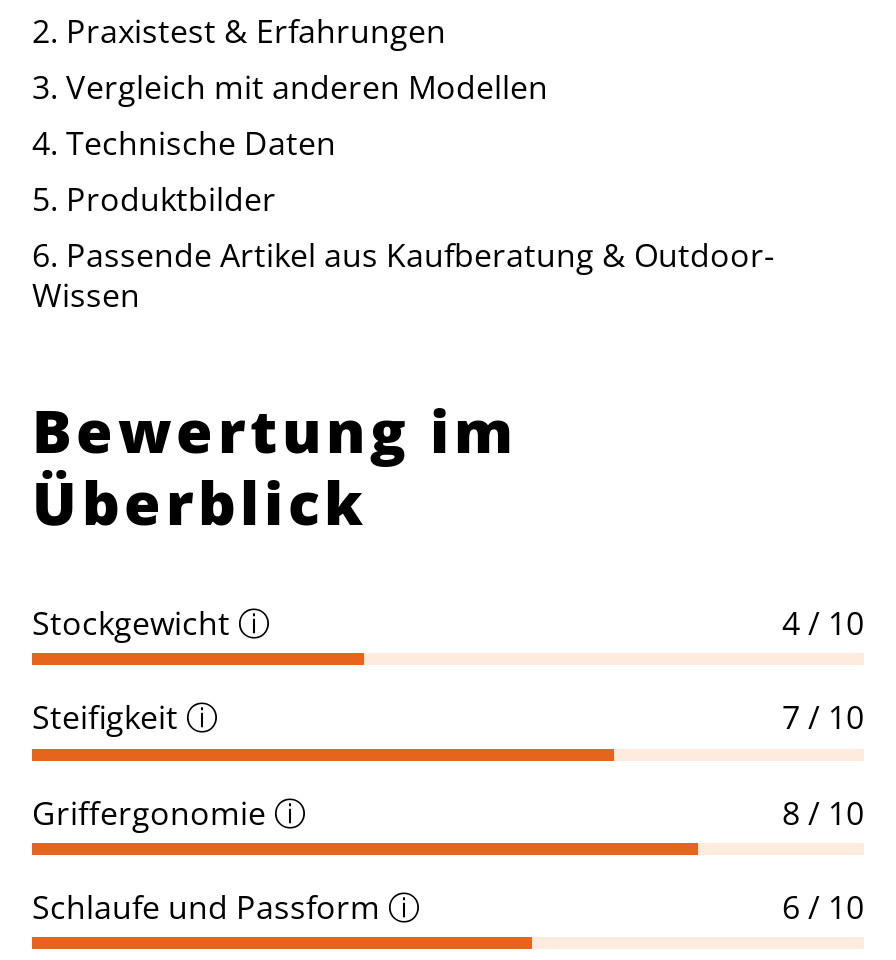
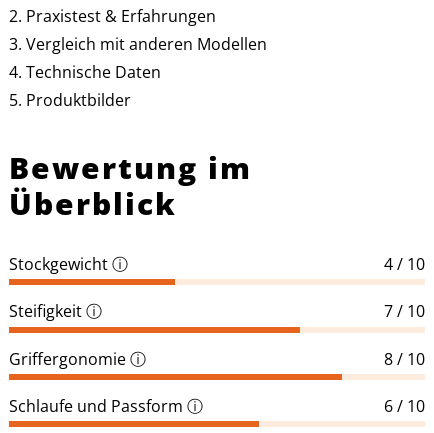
- Passende Artikel aus Kaufberatung & Outdoor-
- Wissen
